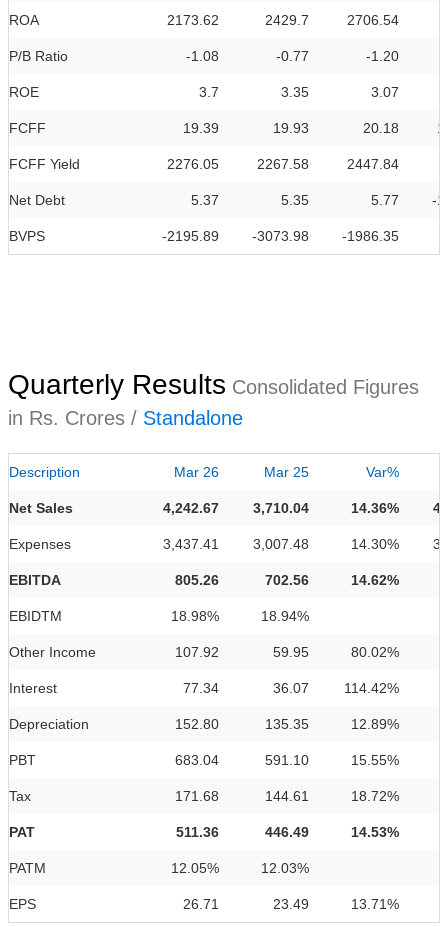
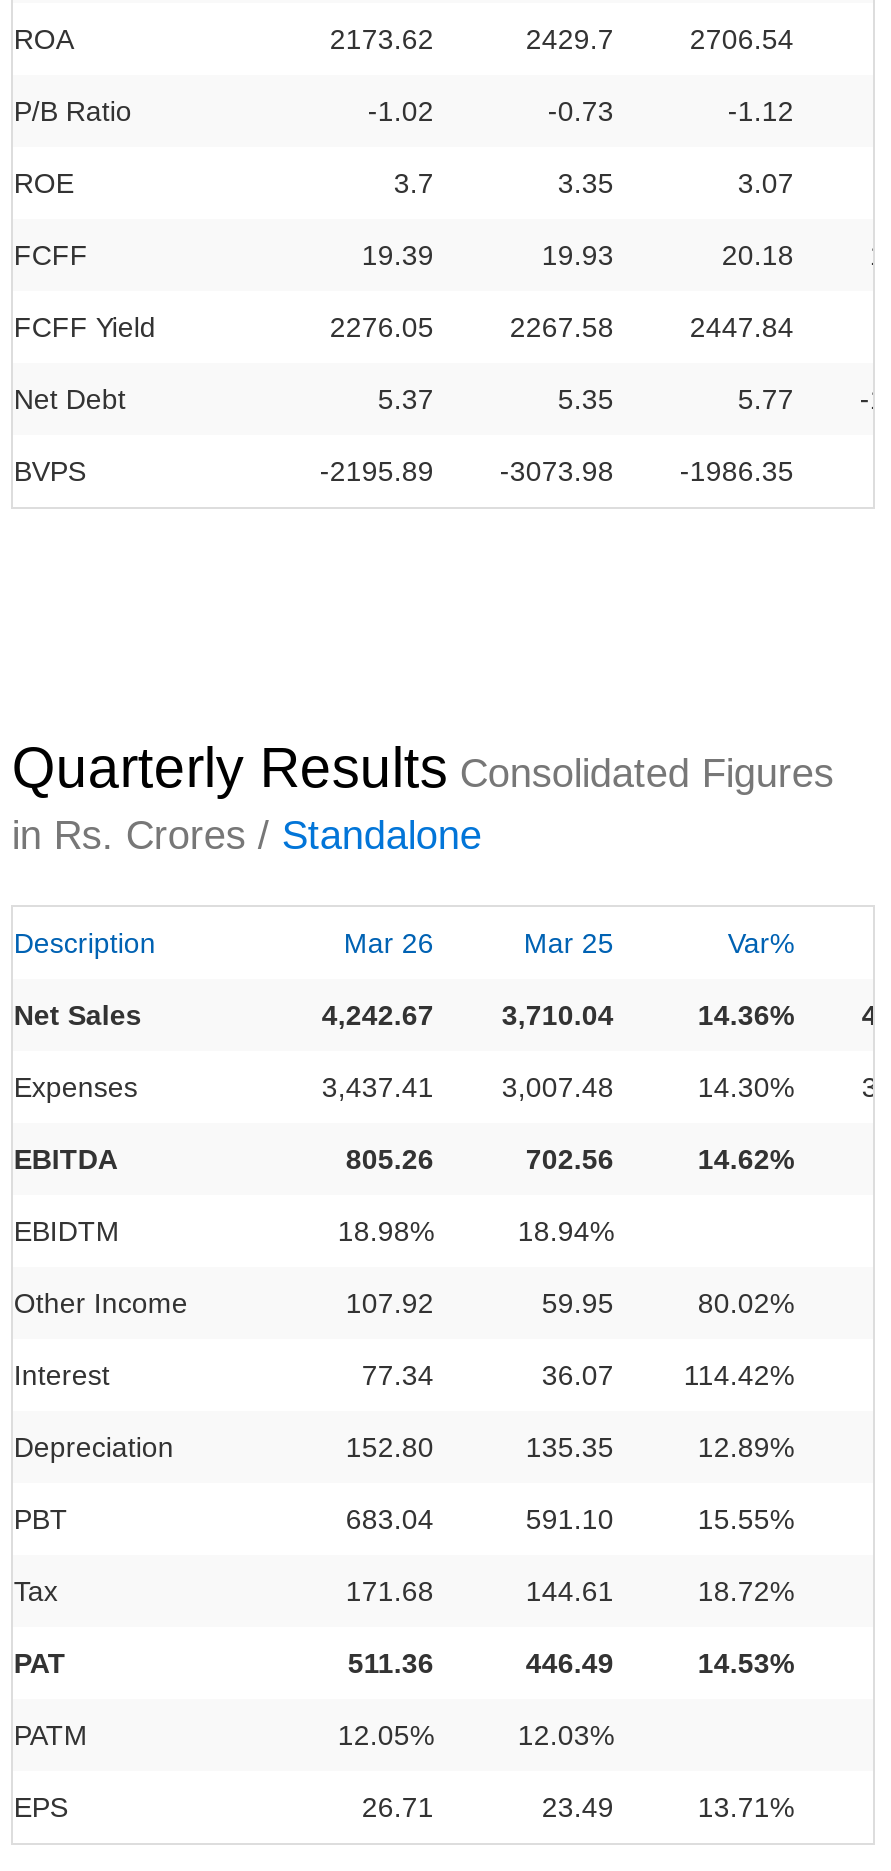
- -1.08
+ -1.02

- -0.77
+ -0.73

- -1.20
+ -1.12
